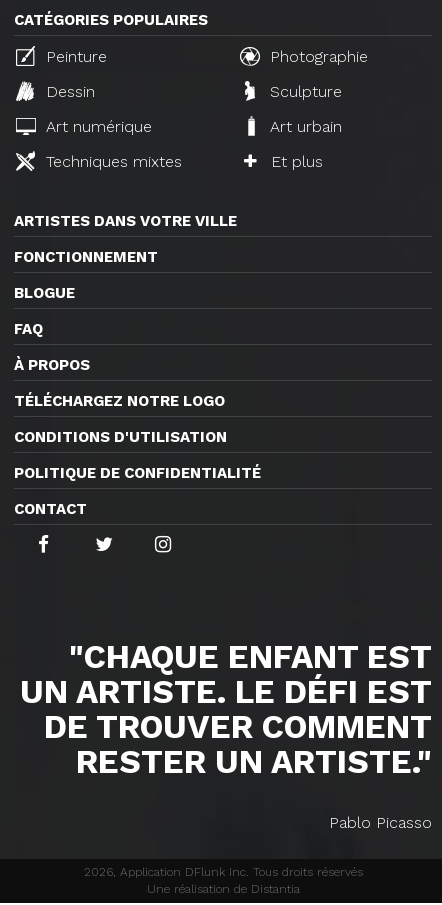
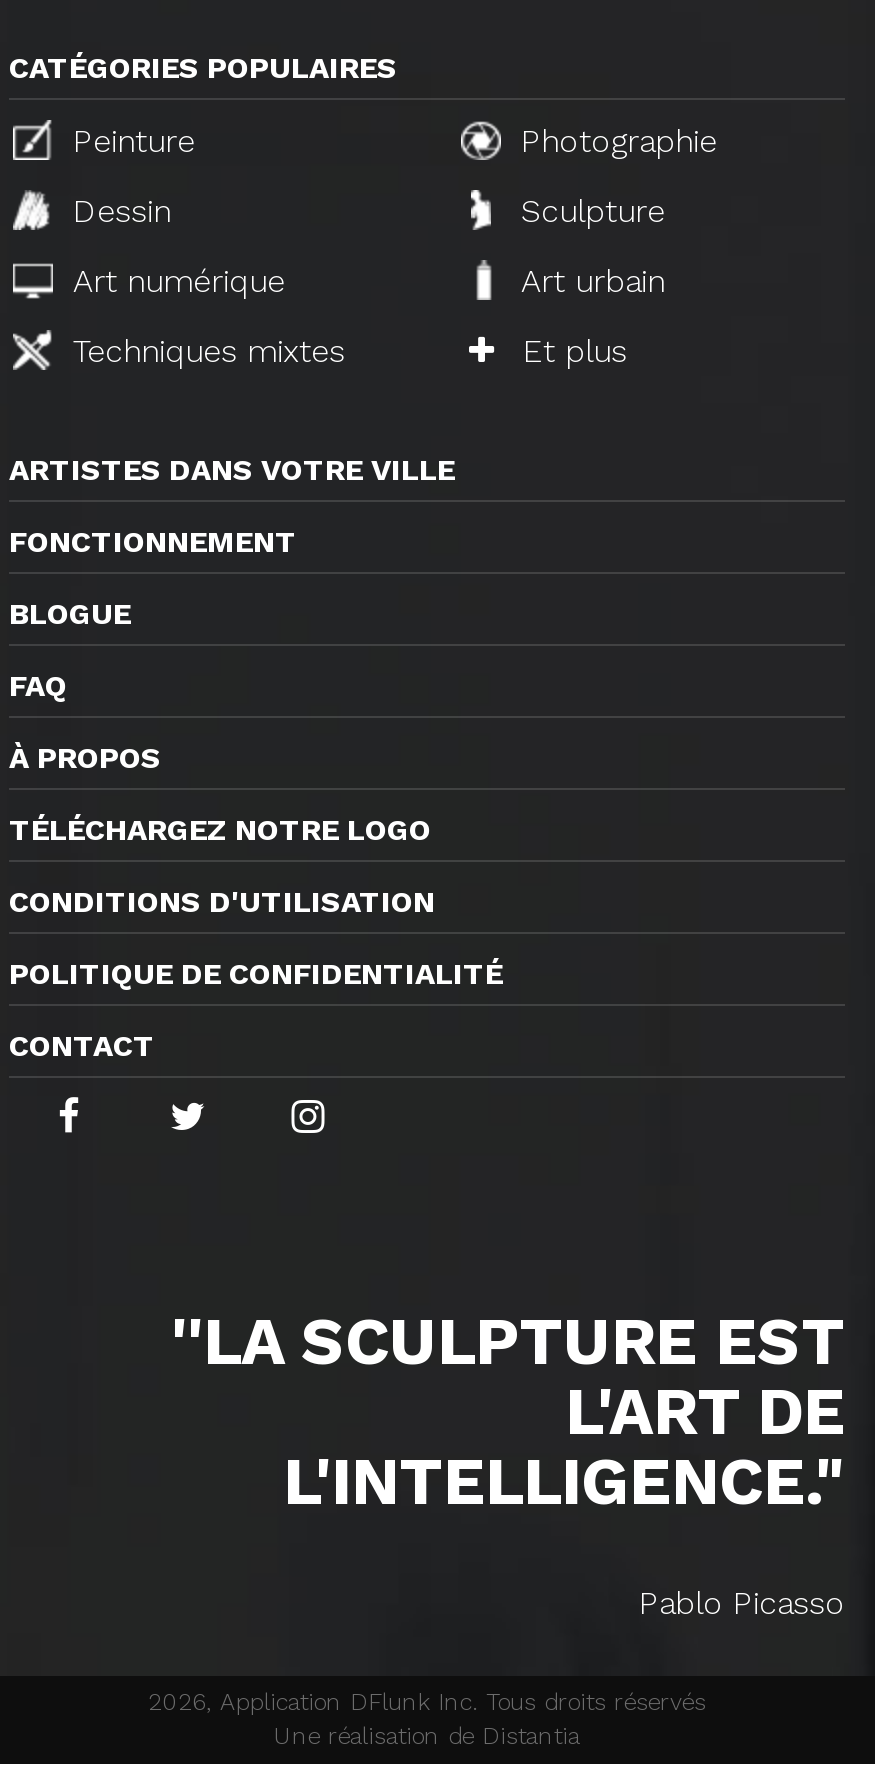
- "CHAQUE ENFANT EST
- UN ARTISTE. LE DÉFI EST
- DE TROUVER COMMENT
- RESTER UN ARTISTE."
+ ''LA SCULPTURE EST
+ L'ART DE
+ L'INTELLIGENCE."
